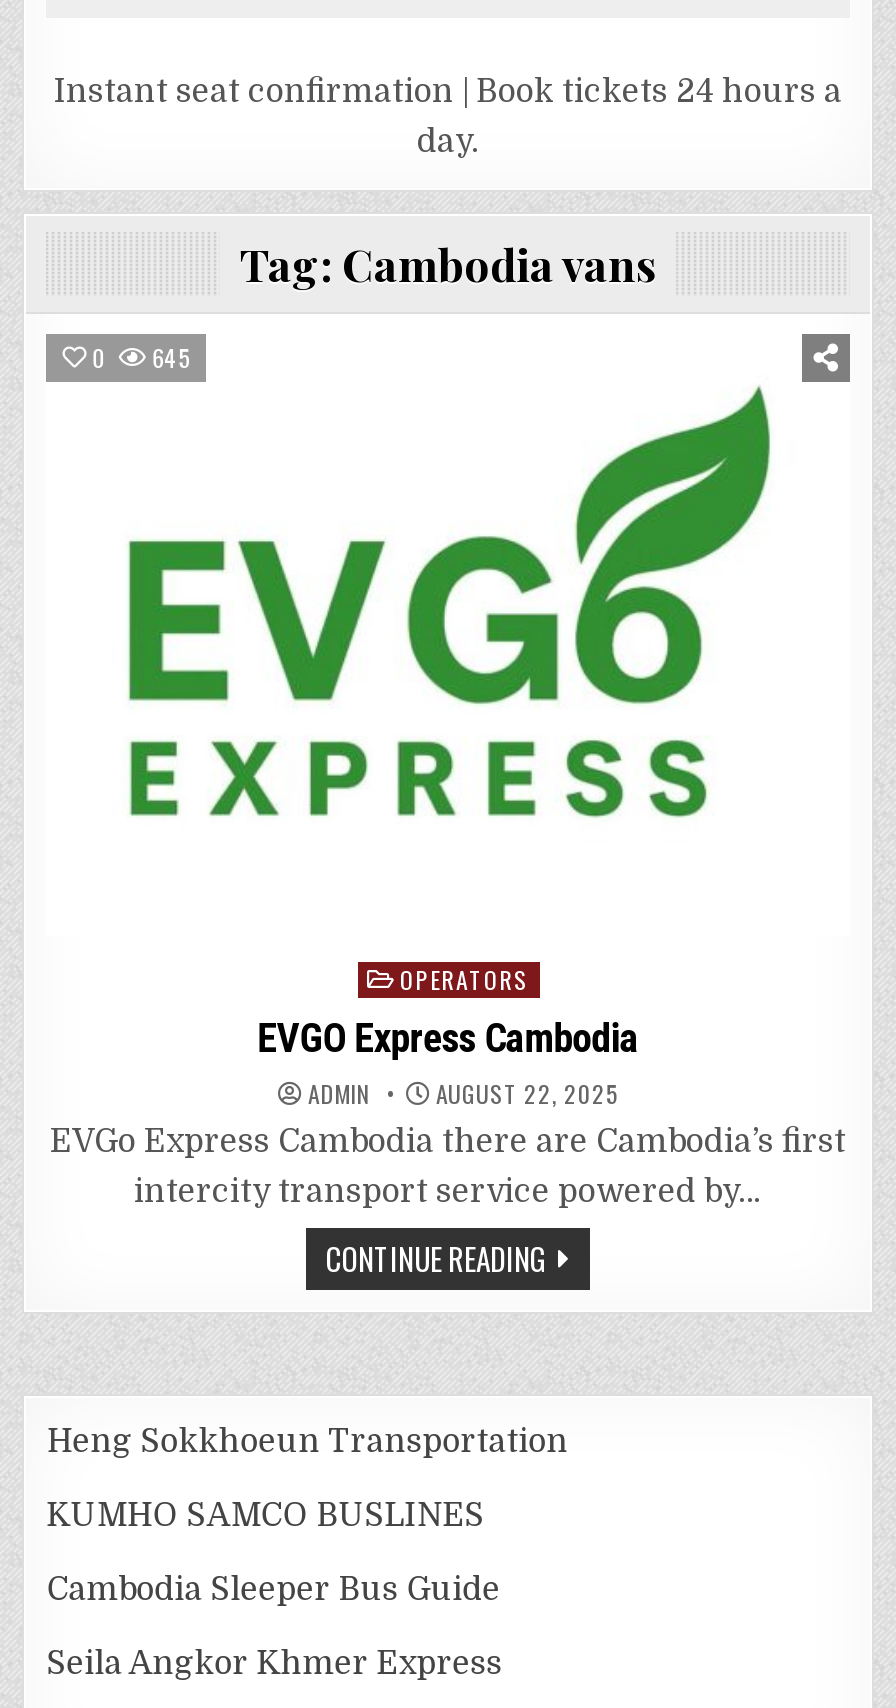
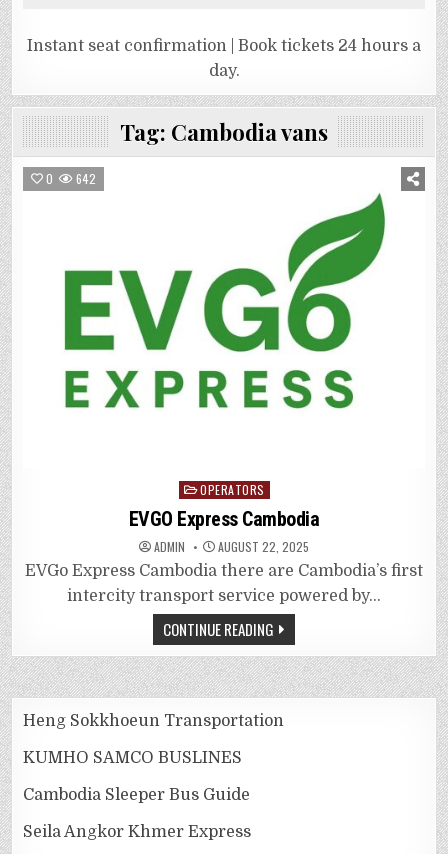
- 0 645
+ 0 642
